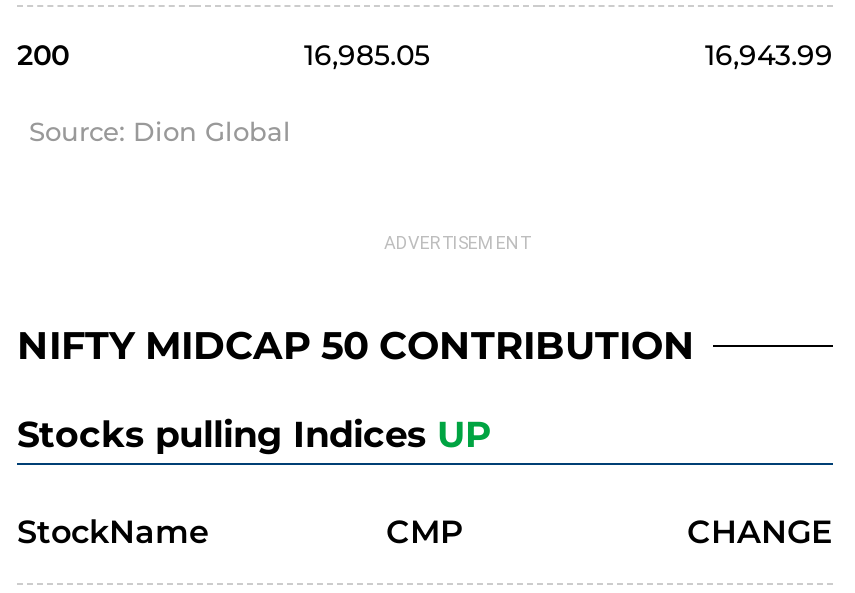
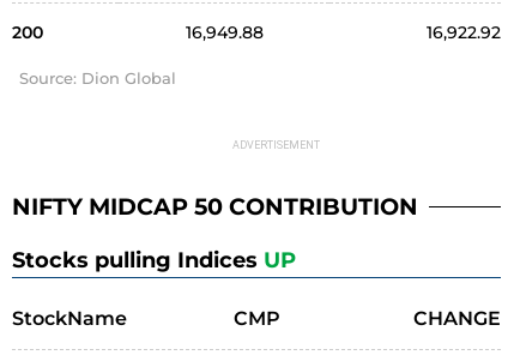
- 16,985.05
+ 16,949.88

- 16,943.99
+ 16,922.92
